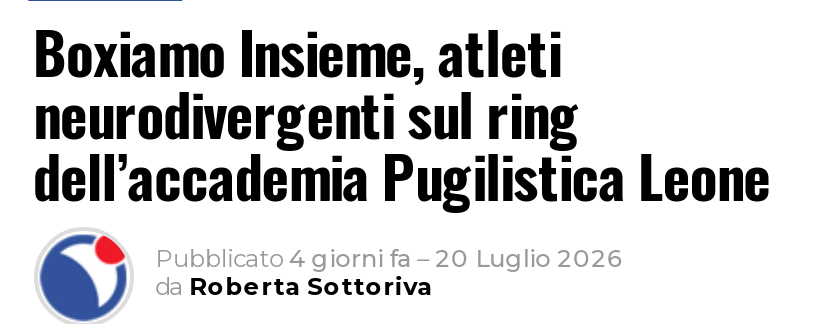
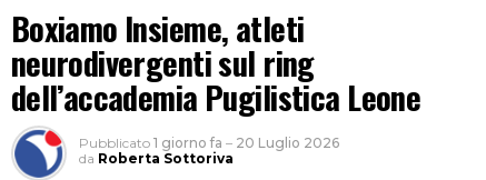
- Pubblicato 4 giorni fa – 20 Luglio 2026
+ Pubblicato 1 giorno fa – 20 Luglio 2026
